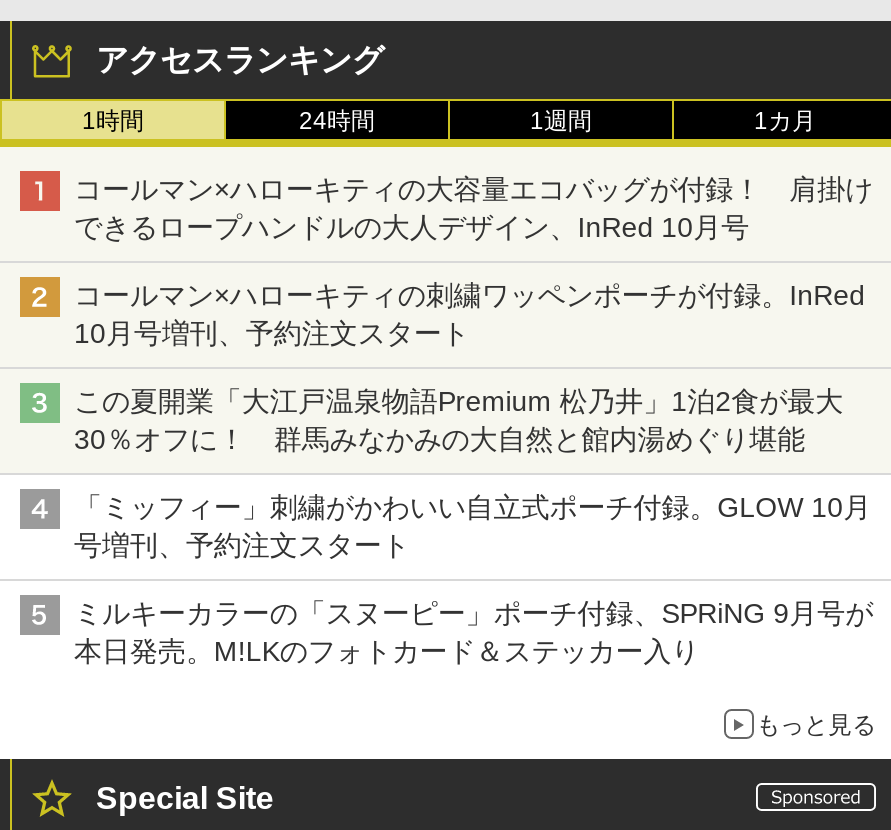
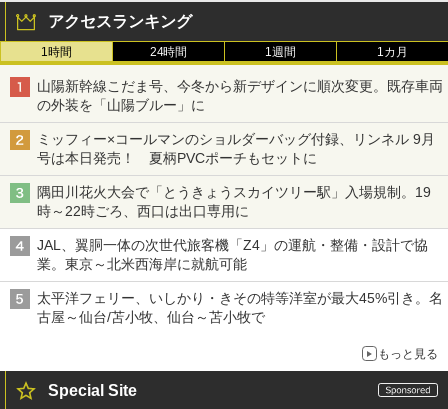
- コールマン×ハローキティの大容量エコバッグが付録！ 肩掛け
- できるロープハンドルの大人デザイン、InRed 10月号
+ 山陽新幹線こだま号、今冬から新デザインに順次変更。既存車両
+ の外装を「山陽ブルー」に

- コールマン×ハローキティの刺繍ワッペンポーチが付録。InRed
- 10月号増刊、予約注文スタート
+ ミッフィー×コールマンのショルダーバッグ付録、リンネル 9月
+ 号は本日発売！ 夏柄PVCポーチもセットに

- この夏開業「大江戸温泉物語Premium 松乃井」1泊2食が最大
- 30％オフに！ 群馬みなかみの大自然と館内湯めぐり堪能
+ 隅田川花火大会で「とうきょうスカイツリー駅」入場規制。19
+ 時～22時ごろ、西口は出口専用に

- 「ミッフィー」刺繍がかわいい自立式ポーチ付録。GLOW 10月
- 号増刊、予約注文スタート
+ JAL、翼胴一体の次世代旅客機「Z4」の運航・整備・設計で協
+ 業。東京～北米西海岸に就航可能

- ミルキーカラーの「スヌーピー」ポーチ付録、SPRiNG 9月号が
- 本日発売。M!LKのフォトカード＆ステッカー入り
+ 太平洋フェリー、いしかり・きその特等洋室が最大45%引き。名
+ 古屋～仙台/苫小牧、仙台～苫小牧で
